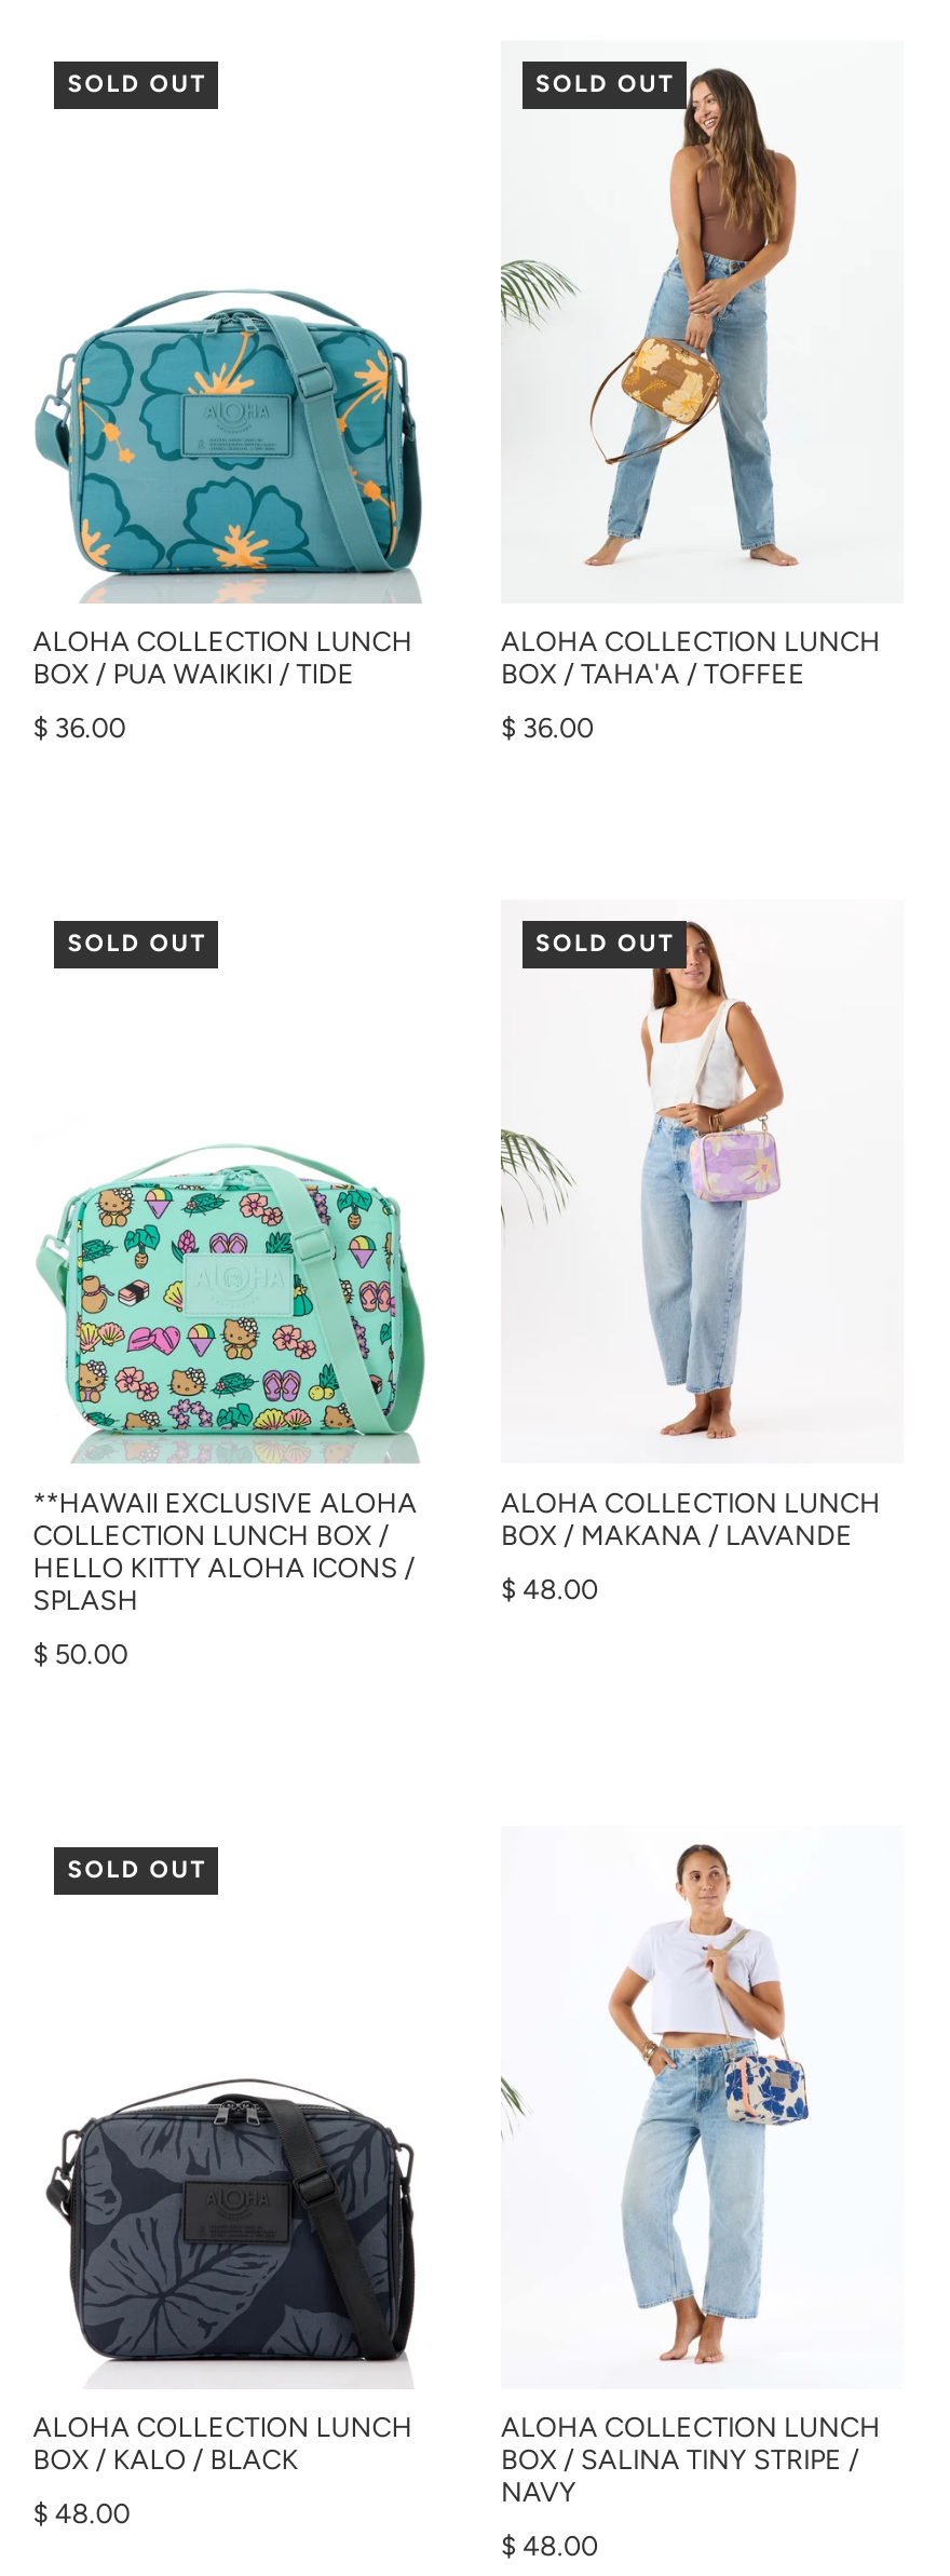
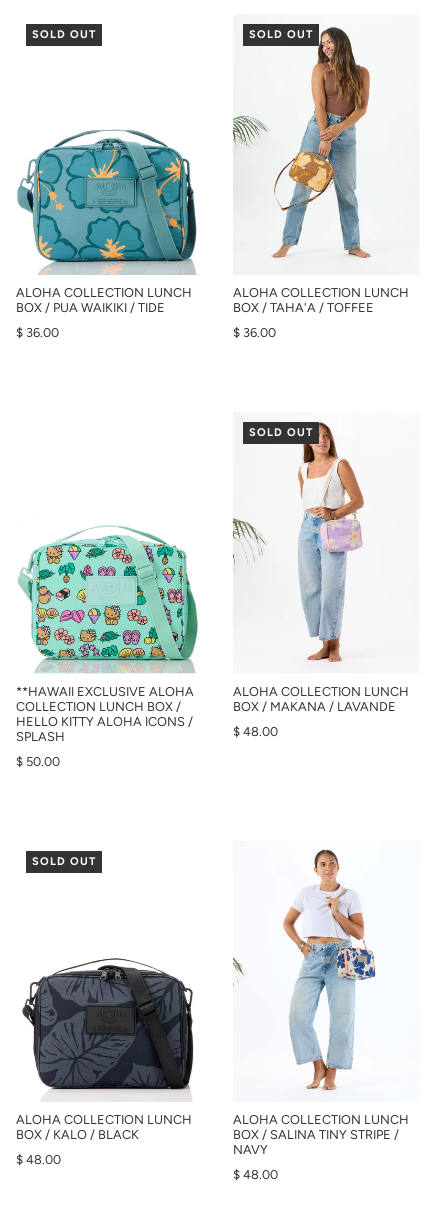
- SOLD OUT
